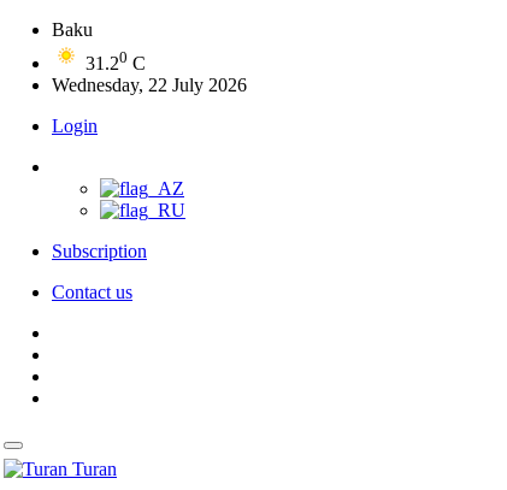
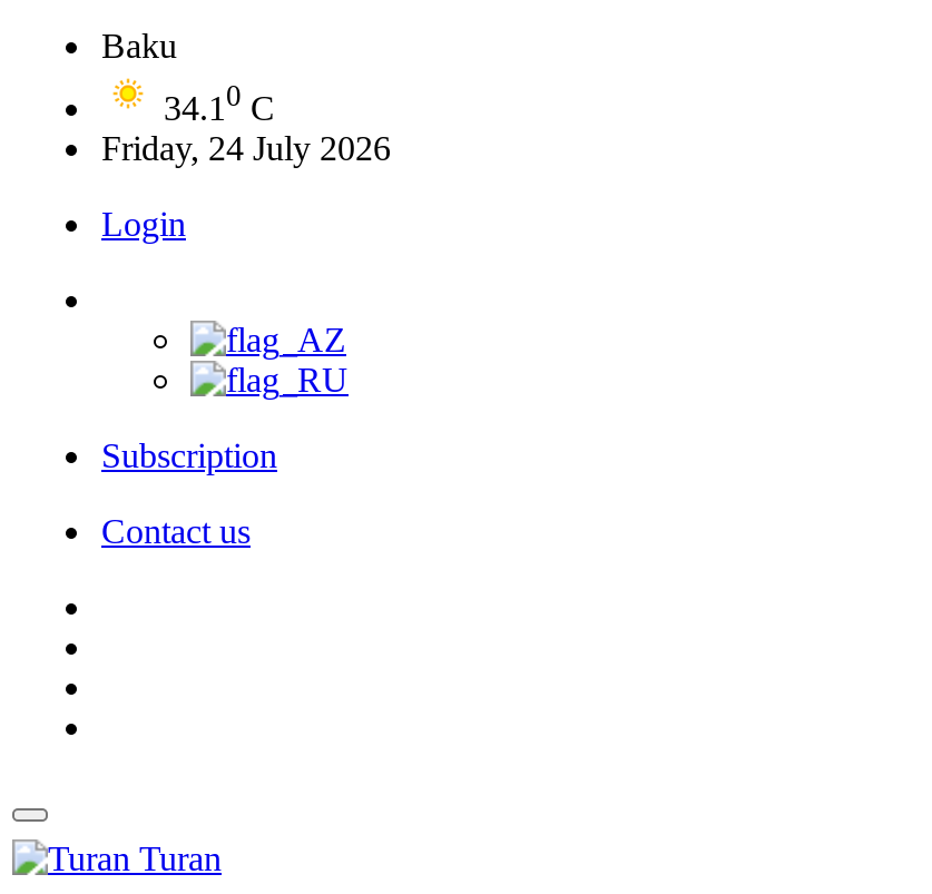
- 31.20 C
+ 34.10 C

- Wednesday, 22 July 2026
+ Friday, 24 July 2026
